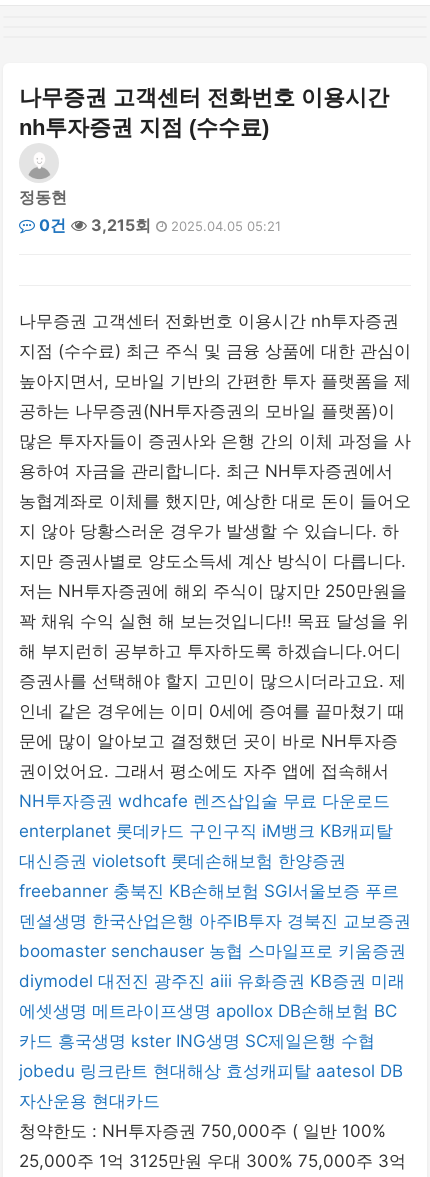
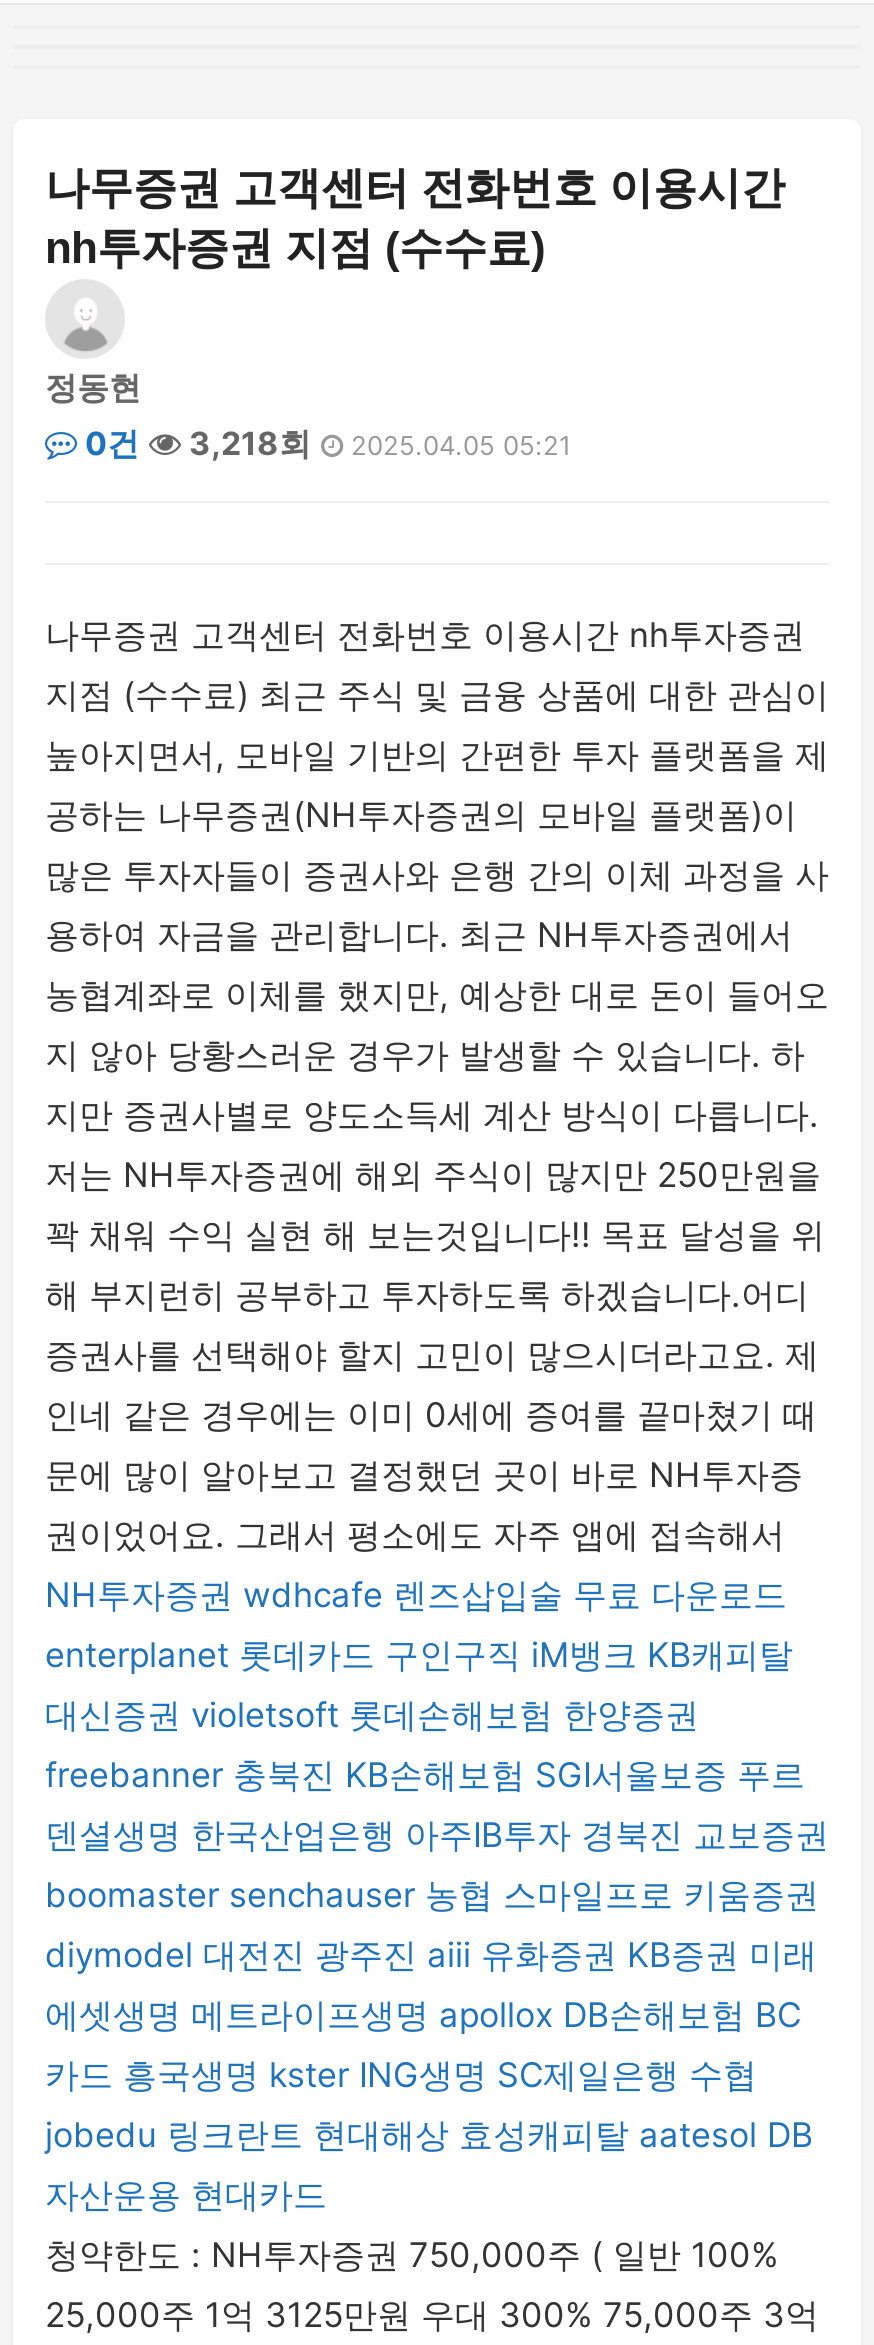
- 0건 3,215회 2025.04.05 05:21
+ 0건 3,218회 2025.04.05 05:21
